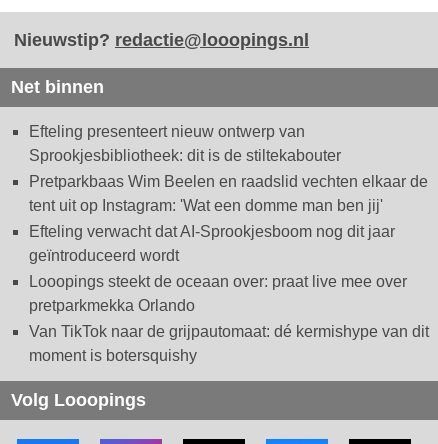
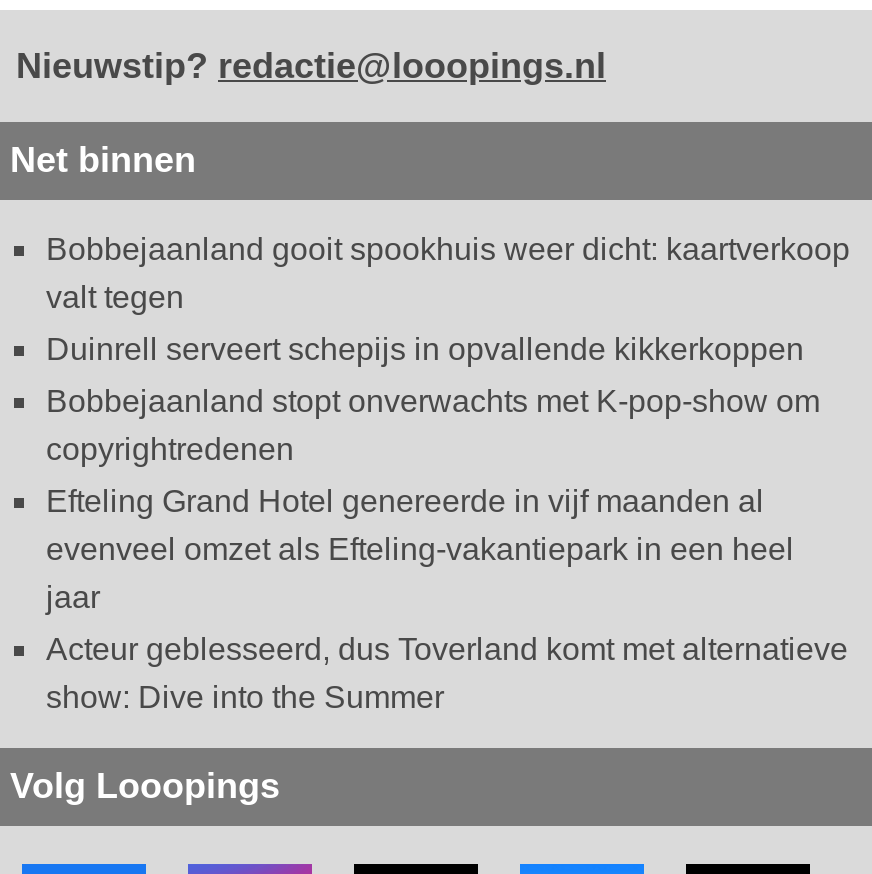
- Efteling presenteert nieuw ontwerp van
- Sprookjesbibliotheek: dit is de stiltekabouter
+ Bobbejaanland gooit spookhuis weer dicht: kaartverkoop
+ valt tegen

- Pretparkbaas Wim Beelen en raadslid vechten elkaar de
- tent uit op Instagram: 'Wat een domme man ben jij'
+ Duinrell serveert schepijs in opvallende kikkerkoppen

- Efteling verwacht dat AI-Sprookjesboom nog dit jaar
- geïntroduceerd wordt
+ Bobbejaanland stopt onverwachts met K-pop-show om
+ copyrightredenen

- Looopings steekt de oceaan over: praat live mee over
- pretparkmekka Orlando
+ Efteling Grand Hotel genereerde in vijf maanden al
+ evenveel omzet als Efteling-vakantiepark in een heel
+ jaar

- Van TikTok naar de grijpautomaat: dé kermishype van dit
- moment is botersquishy
+ Acteur geblesseerd, dus Toverland komt met alternatieve
+ show: Dive into the Summer
